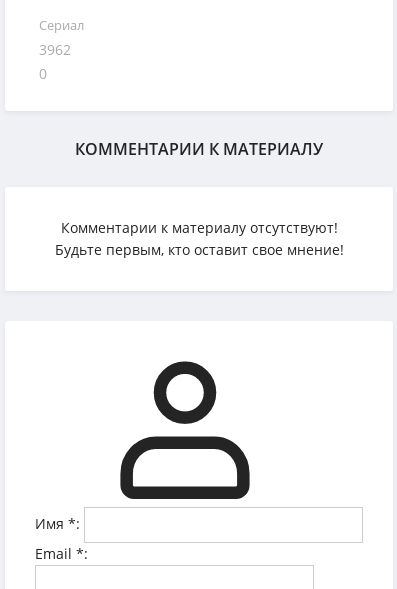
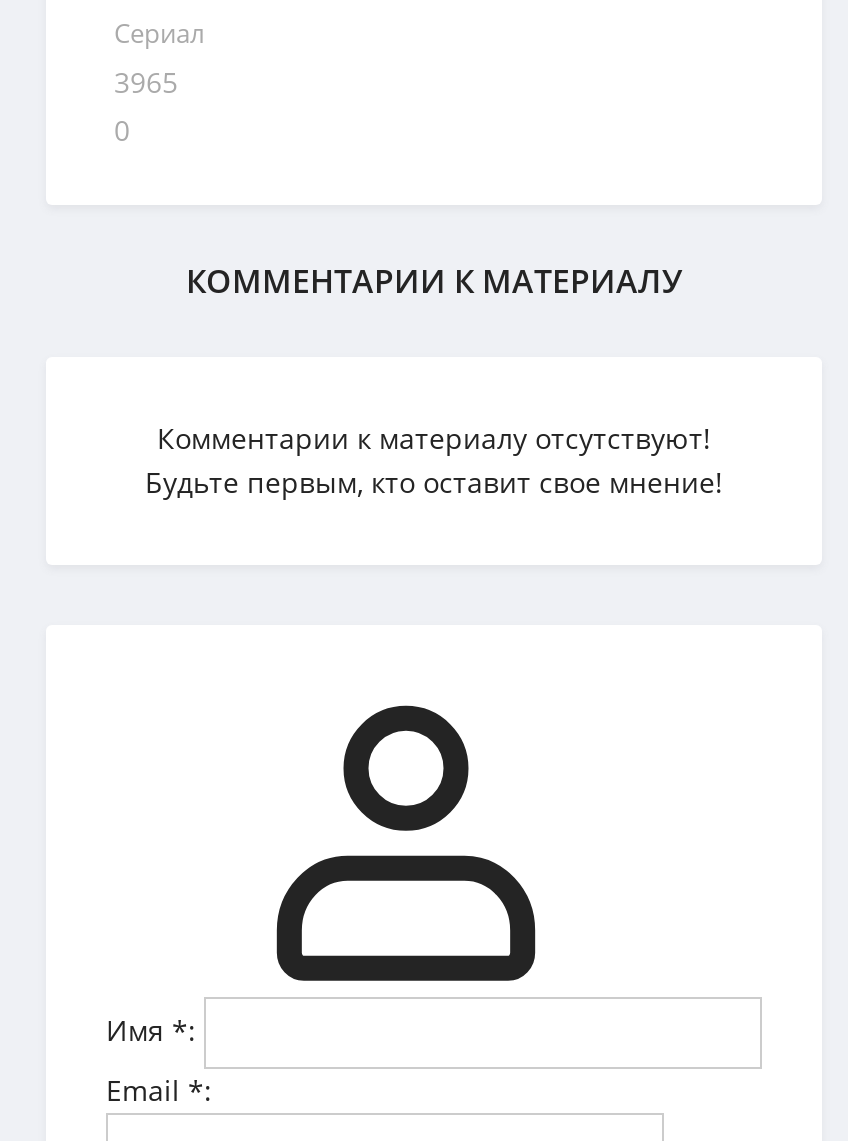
- 3962
+ 3965
